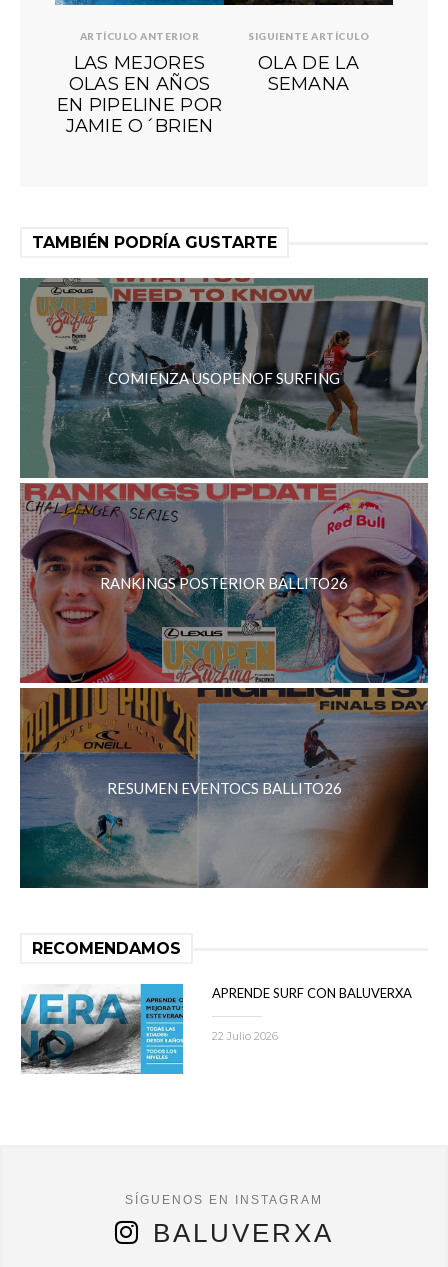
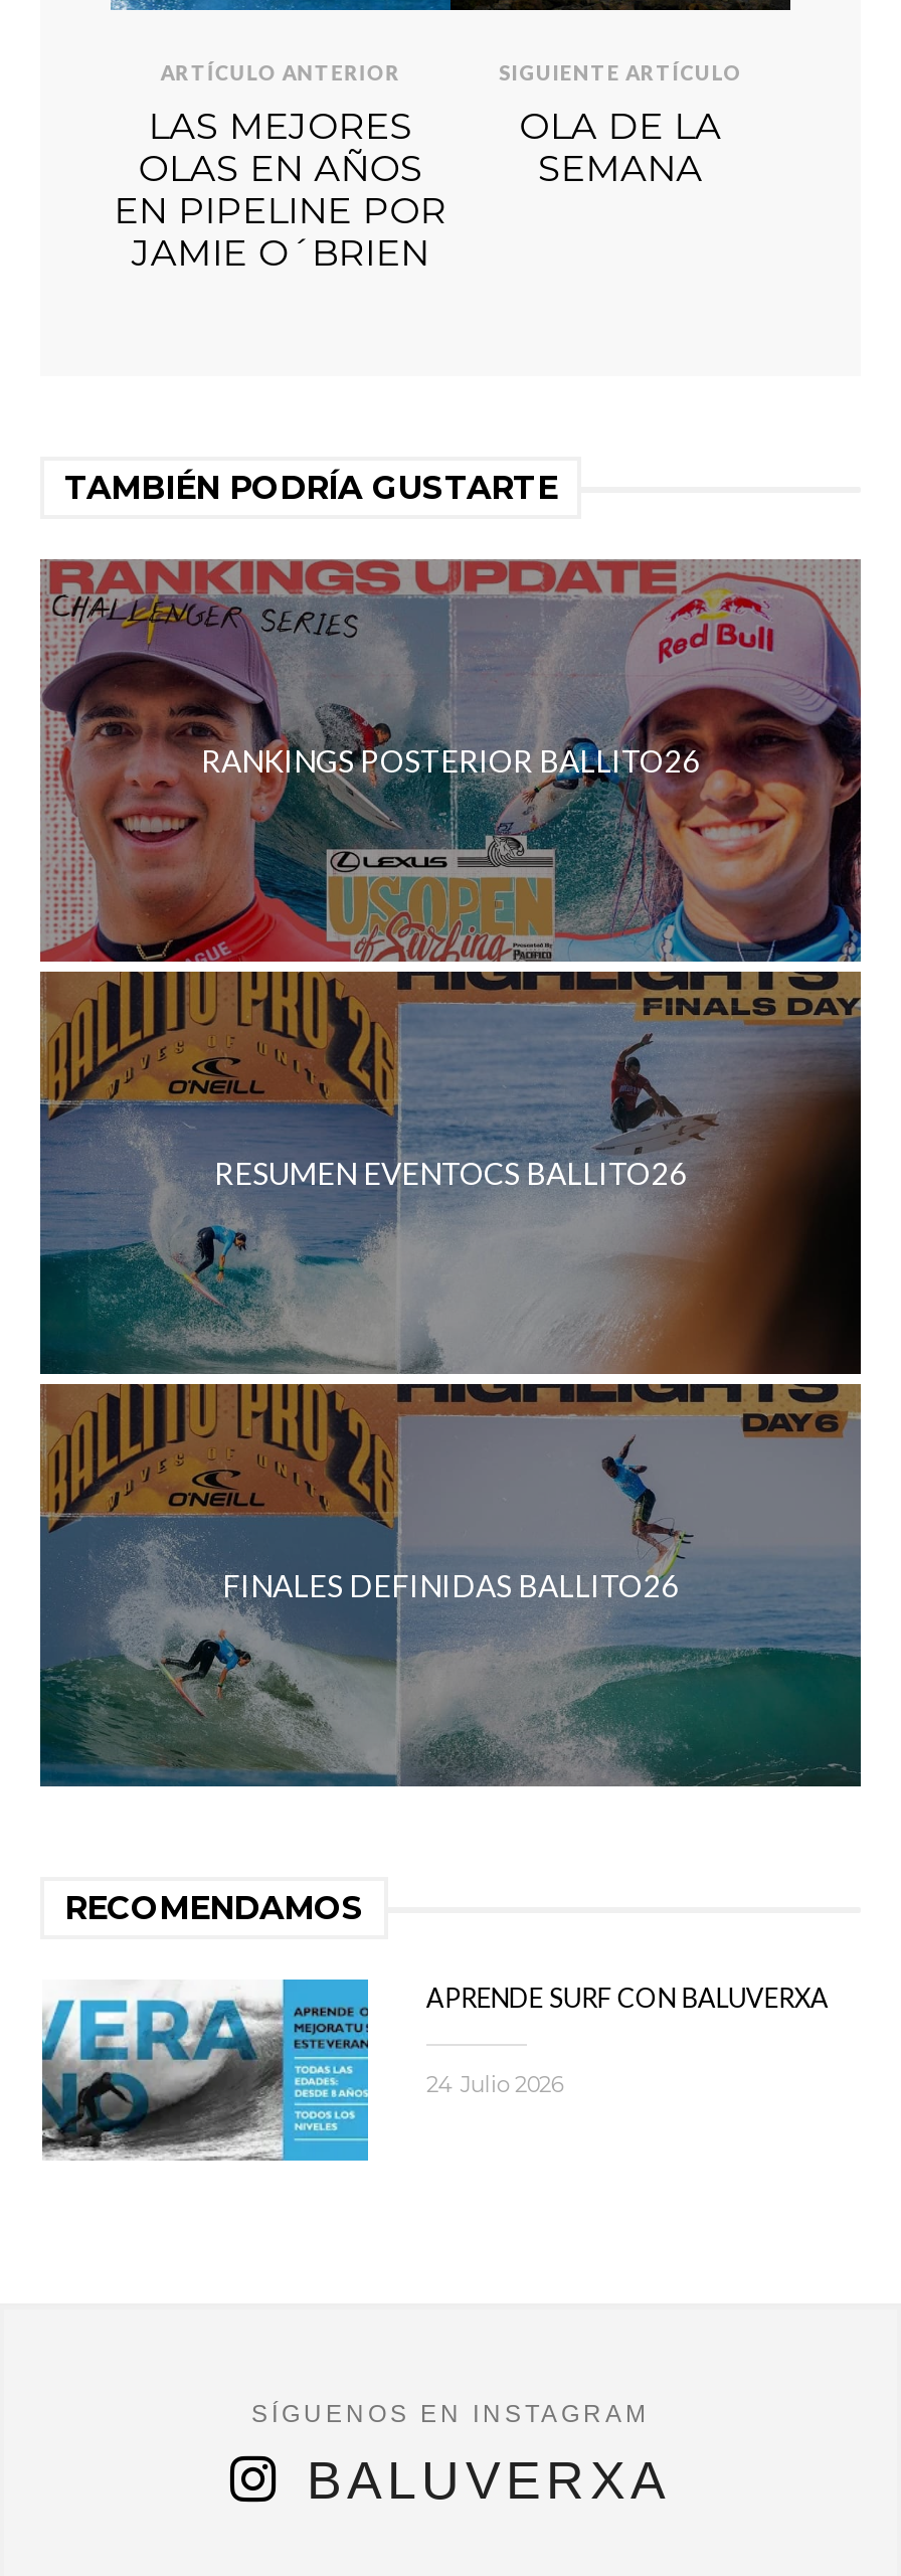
- [image]
- COMIENZA USOPENOF SURFING

moved up: RANKINGS POSTERIOR BALLITO26 | RESUMEN EVENTOCS BALLITO26

+ [image]
+ FINALES DEFINIDAS BALLITO26

- 22 Julio 2026
+ 24 Julio 2026
